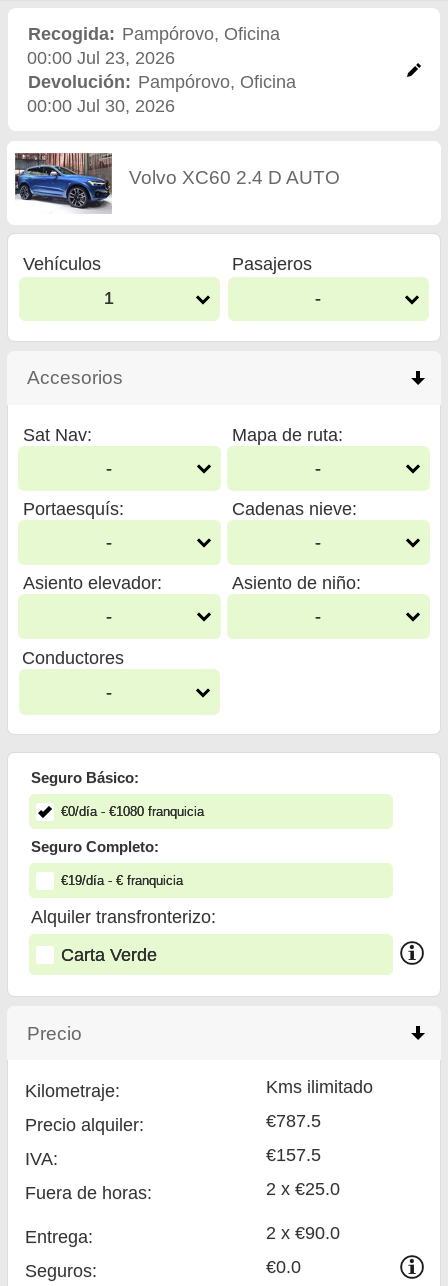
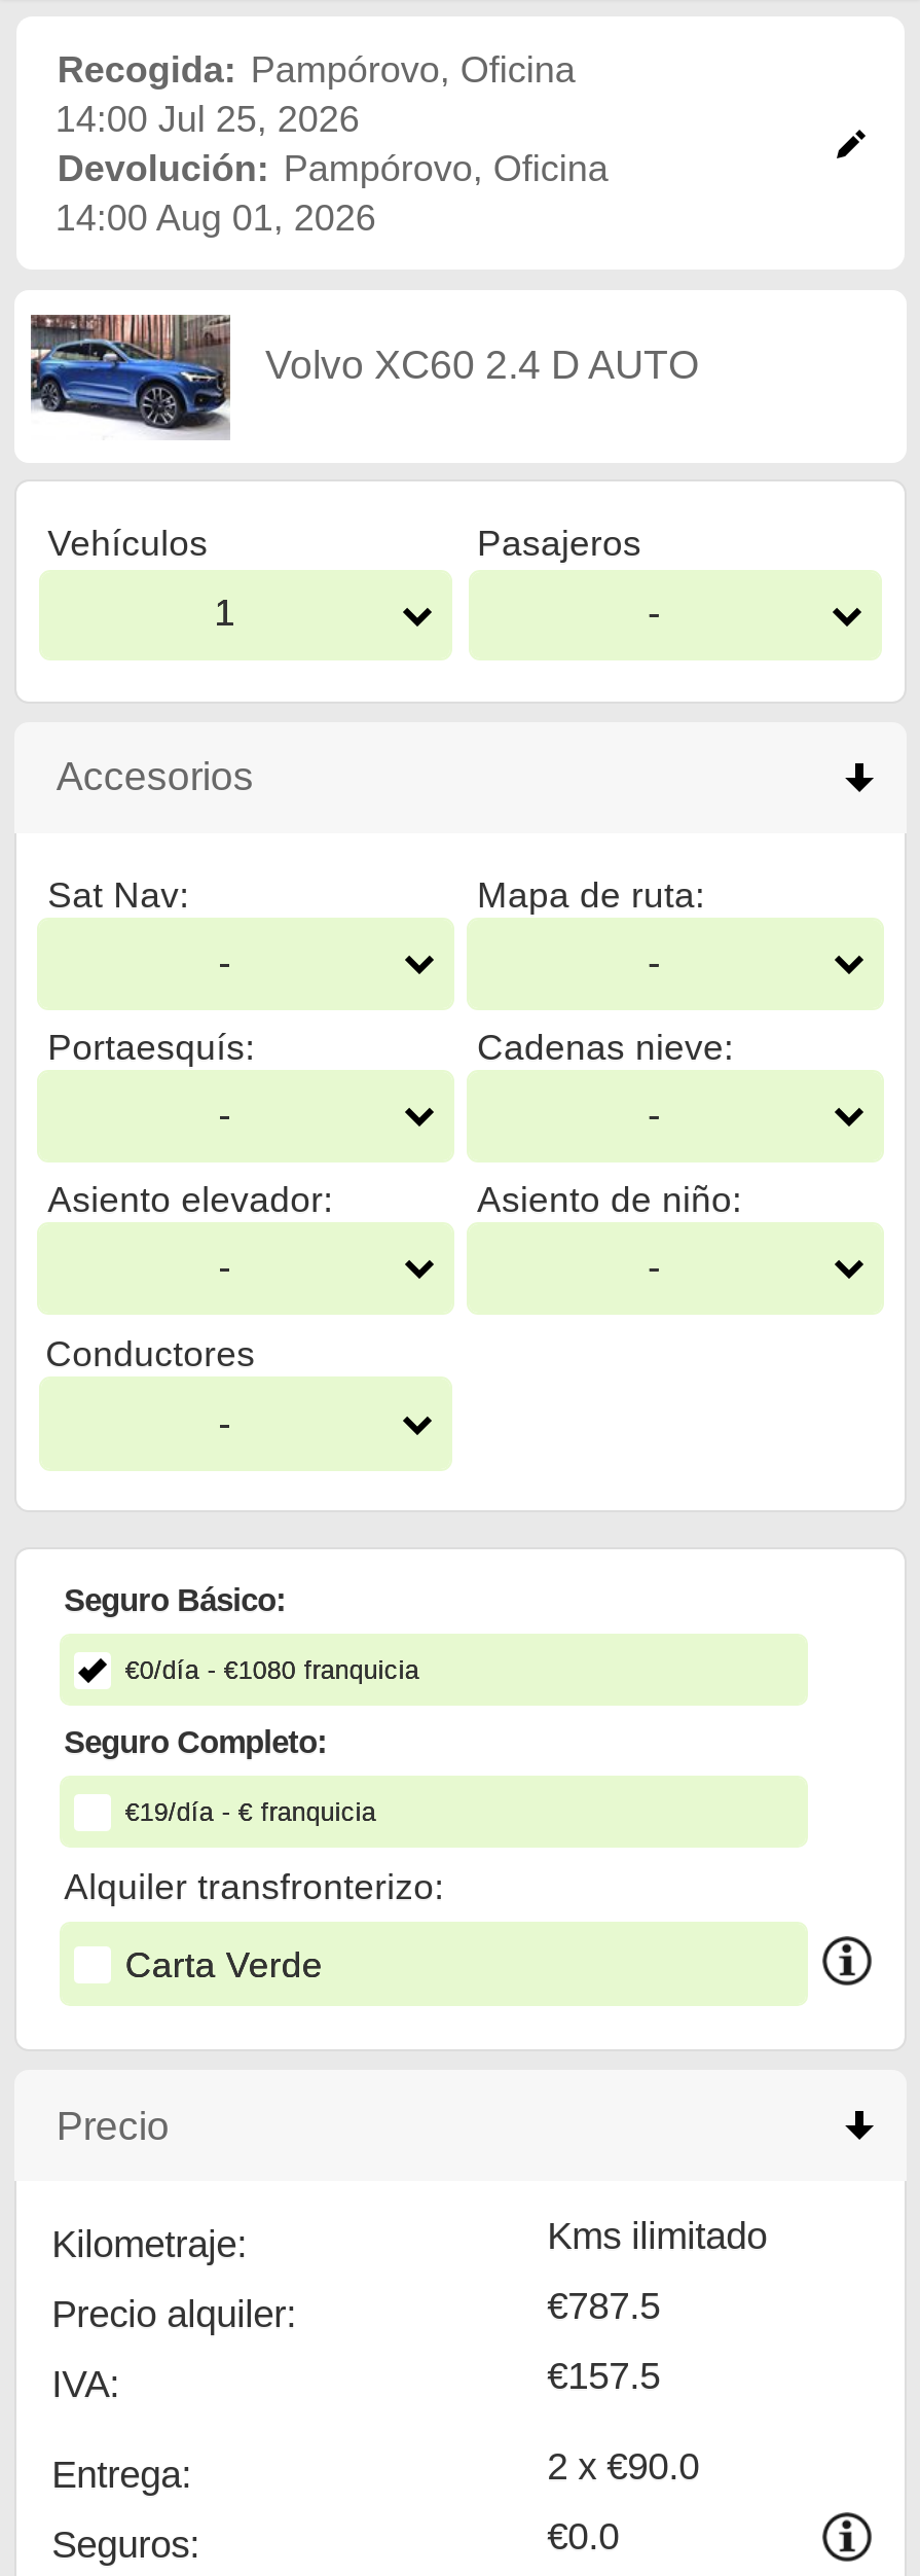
- 00:00 Jul 23, 2026
+ 14:00 Jul 25, 2026

- 00:00 Jul 30, 2026
+ 14:00 Aug 01, 2026

- Fuera de horas:
- 2 x €25.0
